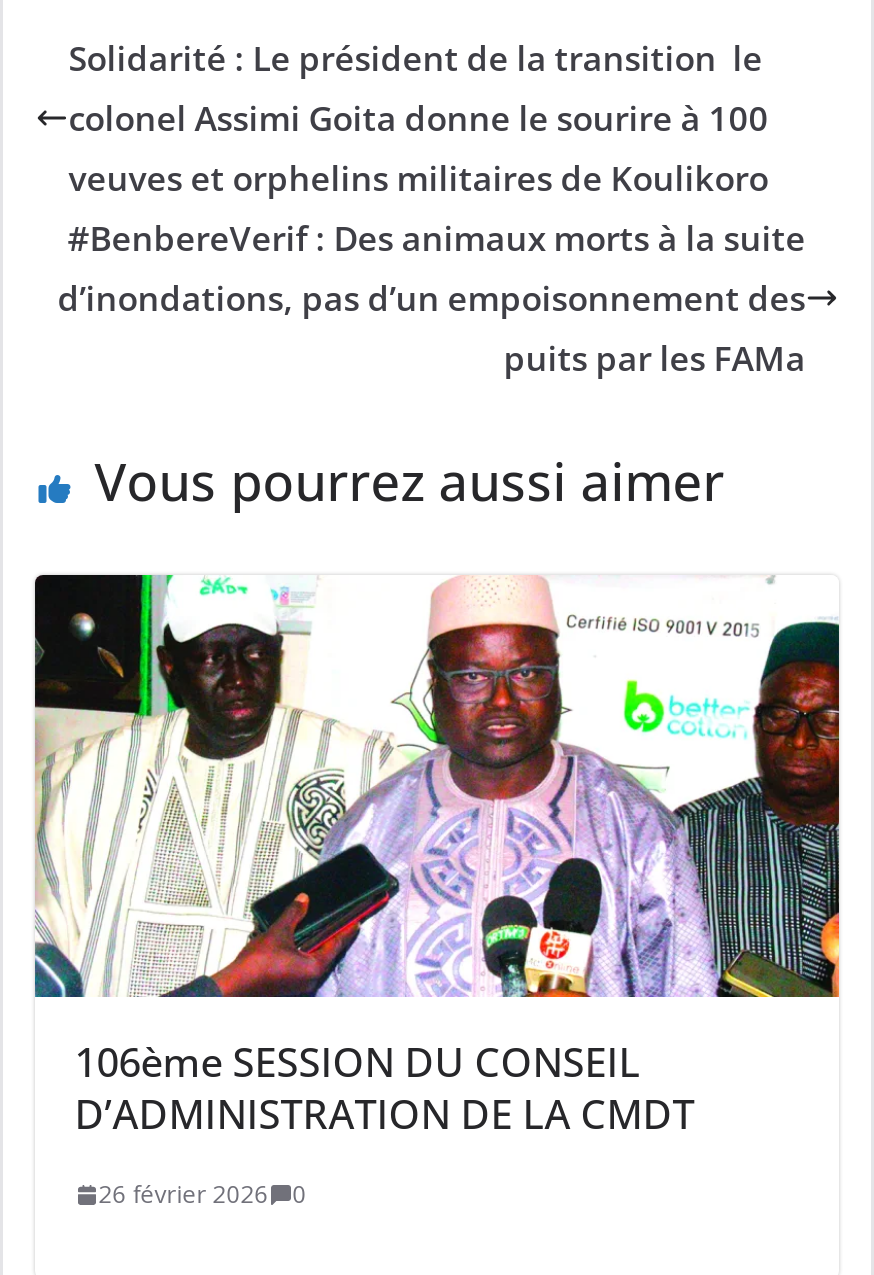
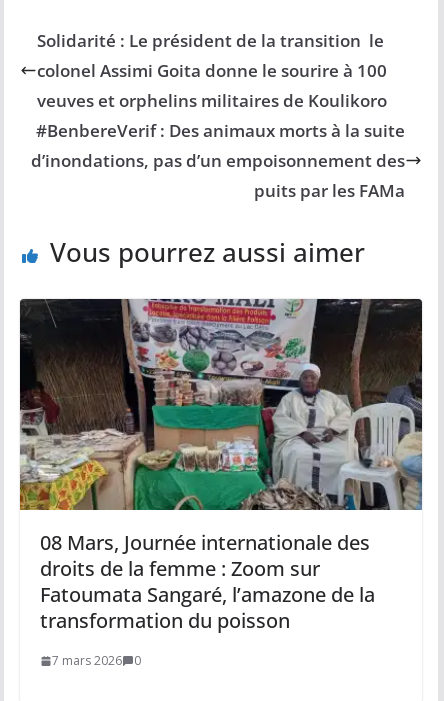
- [image]
- 106ème SESSION DU CONSEIL
- D’ADMINISTRATION DE LA CMDT
+ [image]
+ 08 Mars, Journée internationale des
+ droits de la femme : Zoom sur
+ Fatoumata Sangaré, l’amazone de la
+ transformation du poisson

- 26 février 2026 0
+ 7 mars 2026 0
